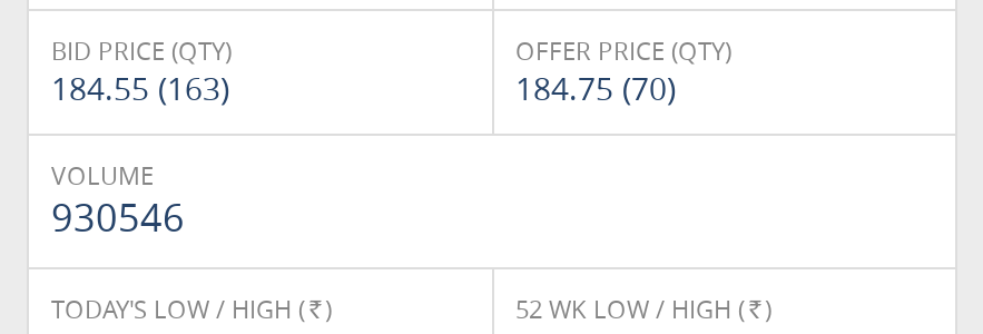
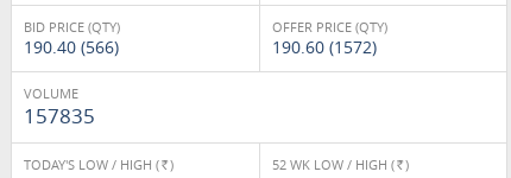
- 184.55 (163)
+ 190.40 (566)

- 184.75 (70)
+ 190.60 (1572)

- 930546
+ 157835
